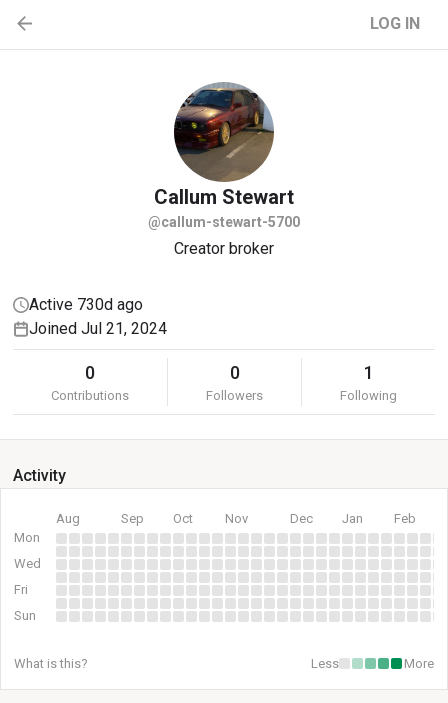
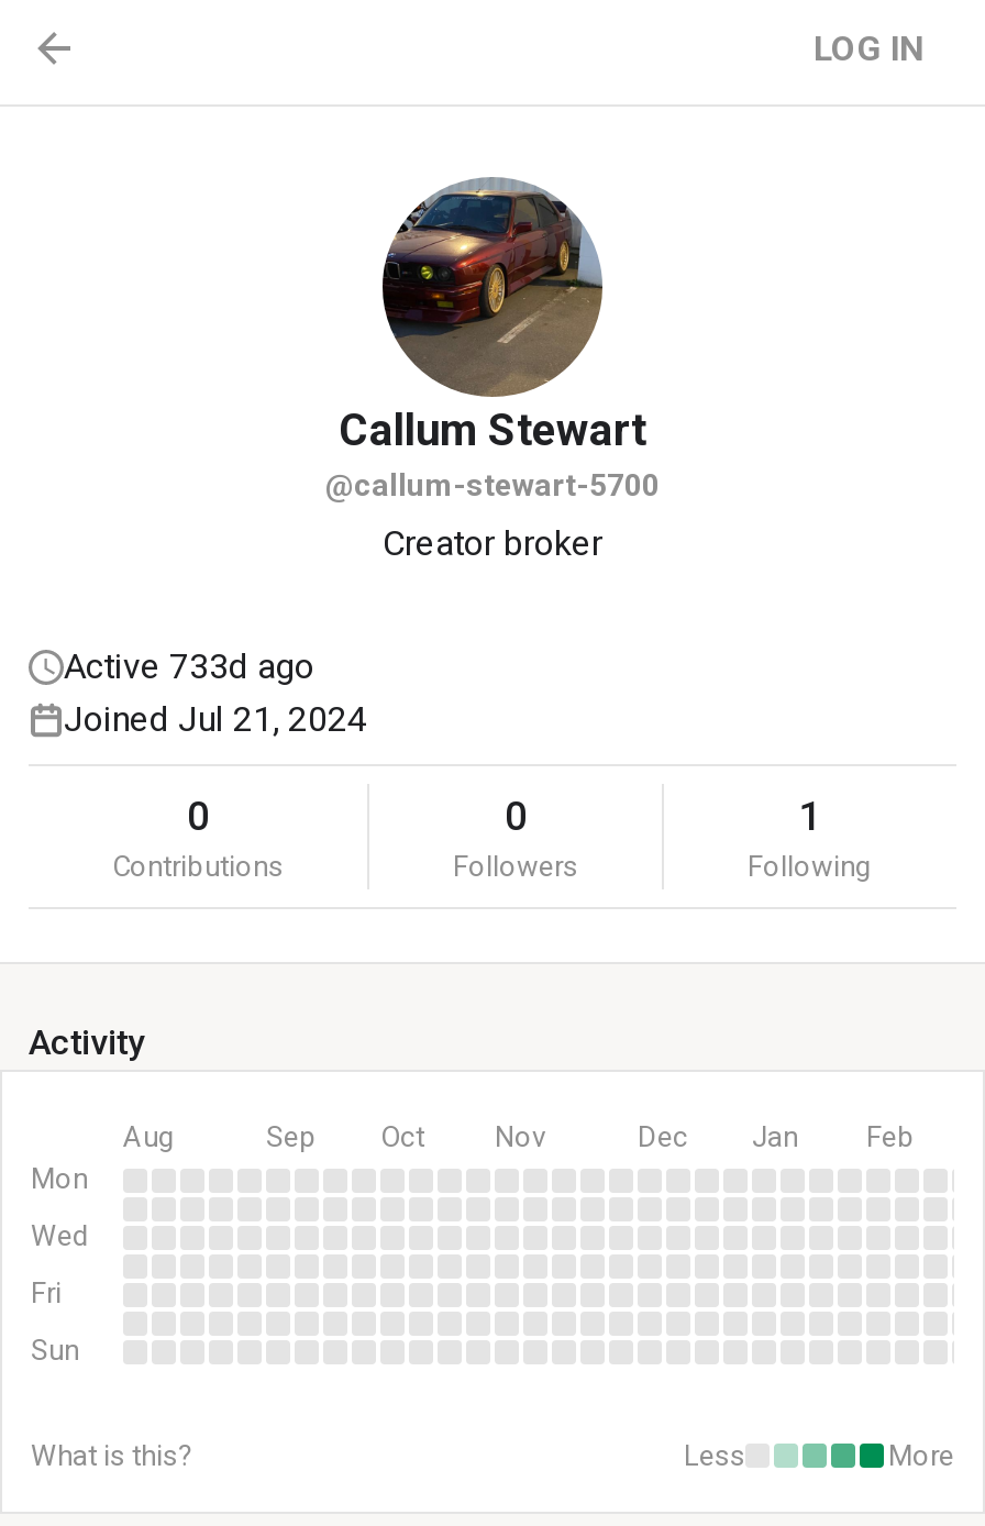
- Active 730d ago
+ Active 733d ago
